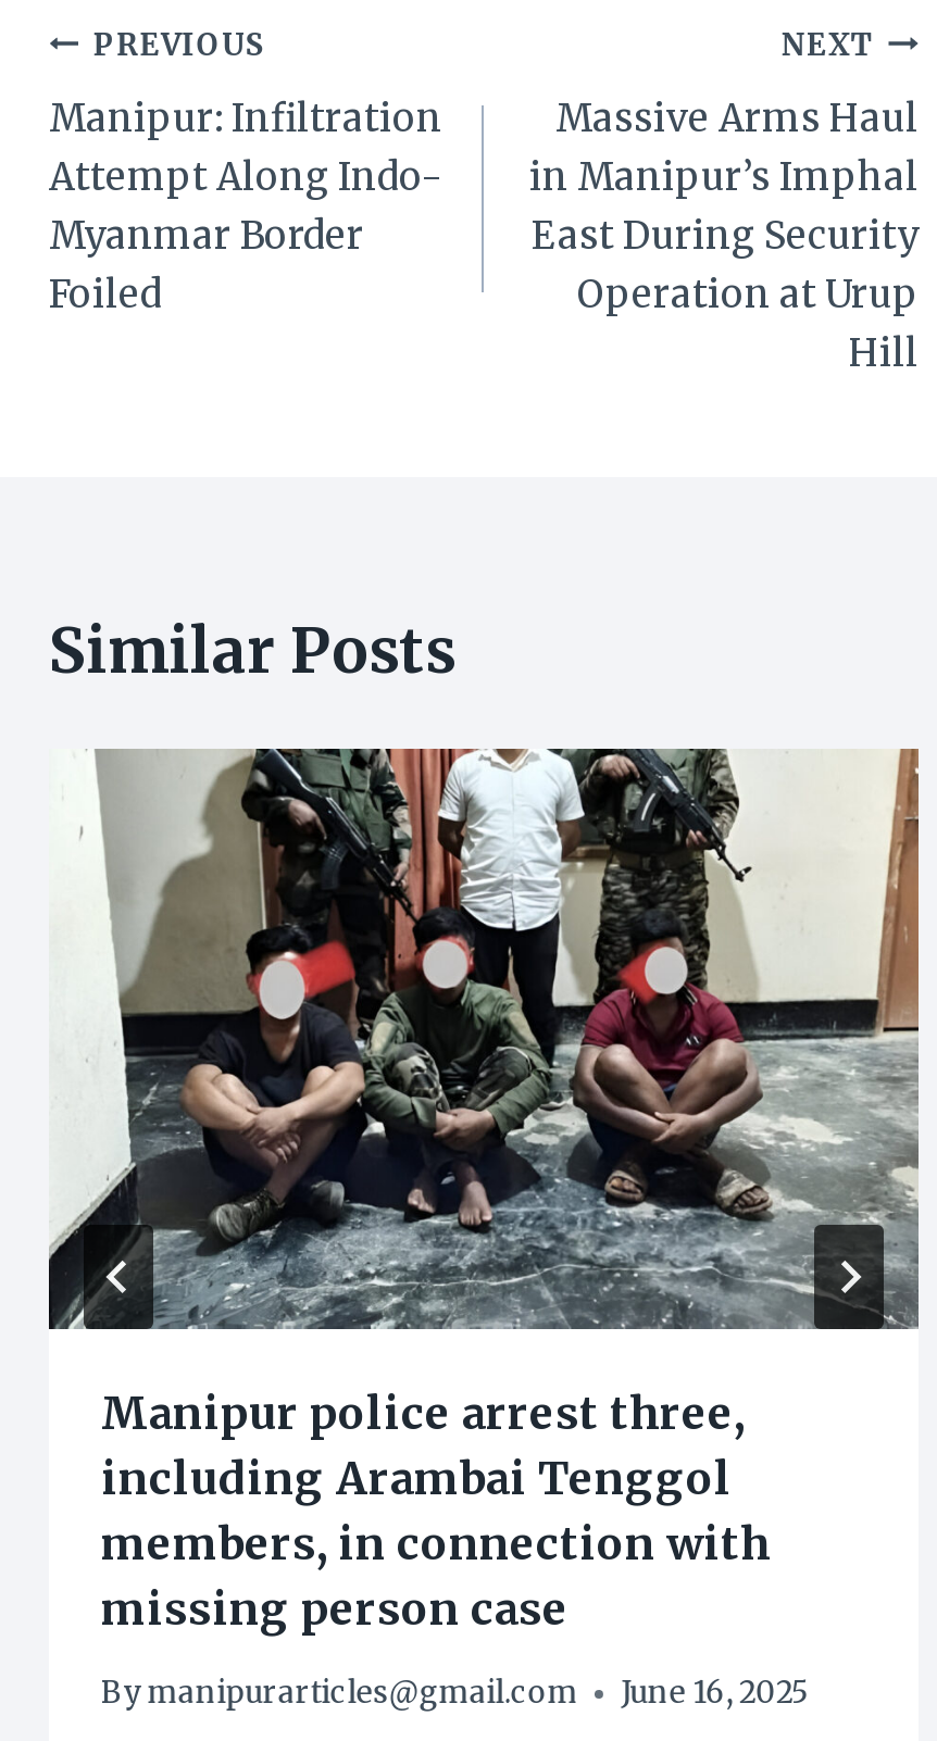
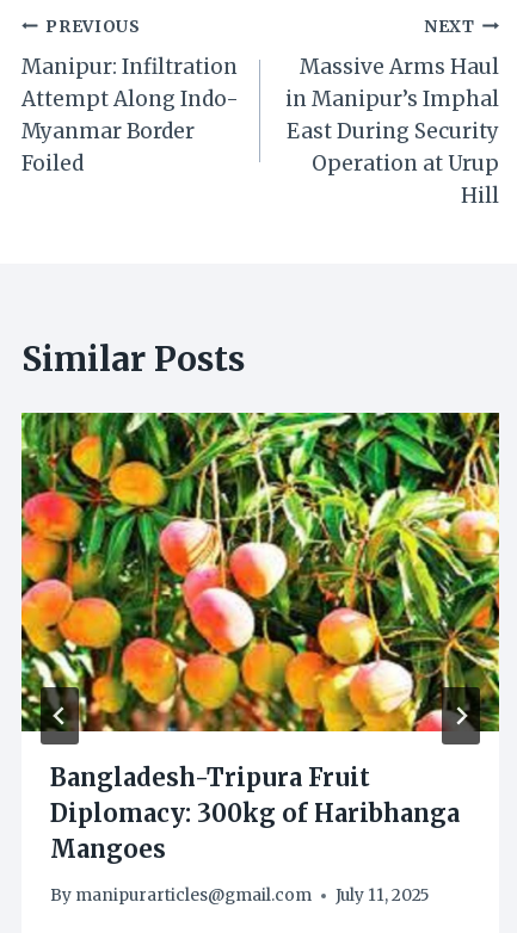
- [image]
- Manipur police arrest three,
- including Arambai Tenggol
- members, in connection with
- missing person case
+ [image]
+ Bangladesh-Tripura Fruit
+ Diplomacy: 300kg of Haribhanga
+ Mangoes

- By manipurarticles@gmail.com June 16, 2025
+ By manipurarticles@gmail.com July 11, 2025
